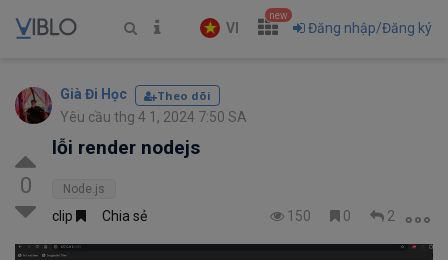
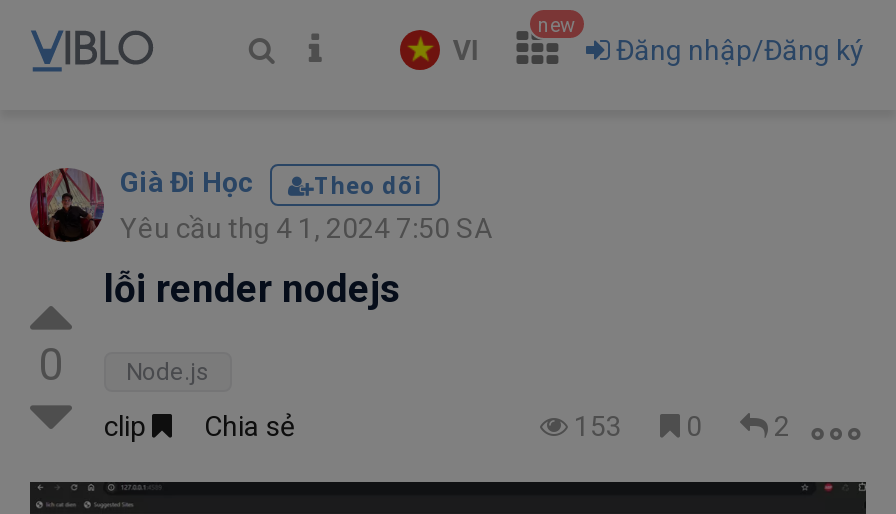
- 150 0 2
+ 153 0 2
